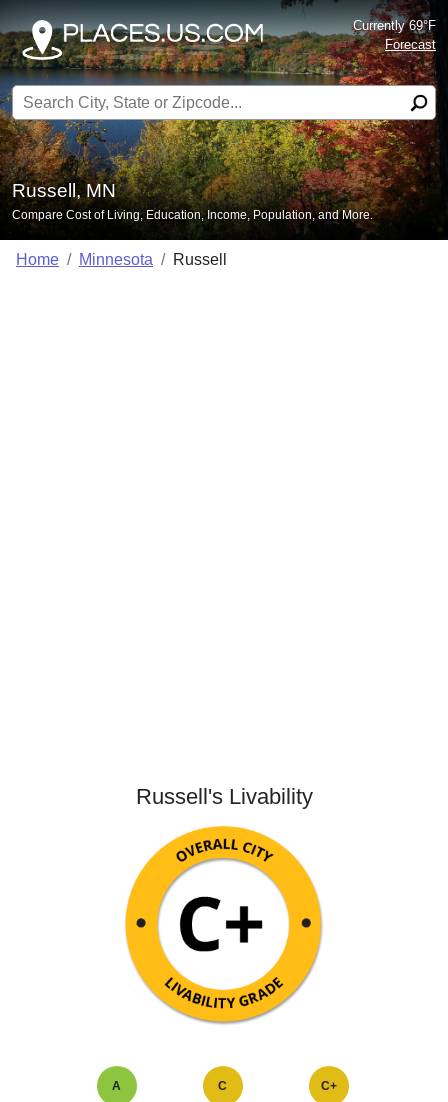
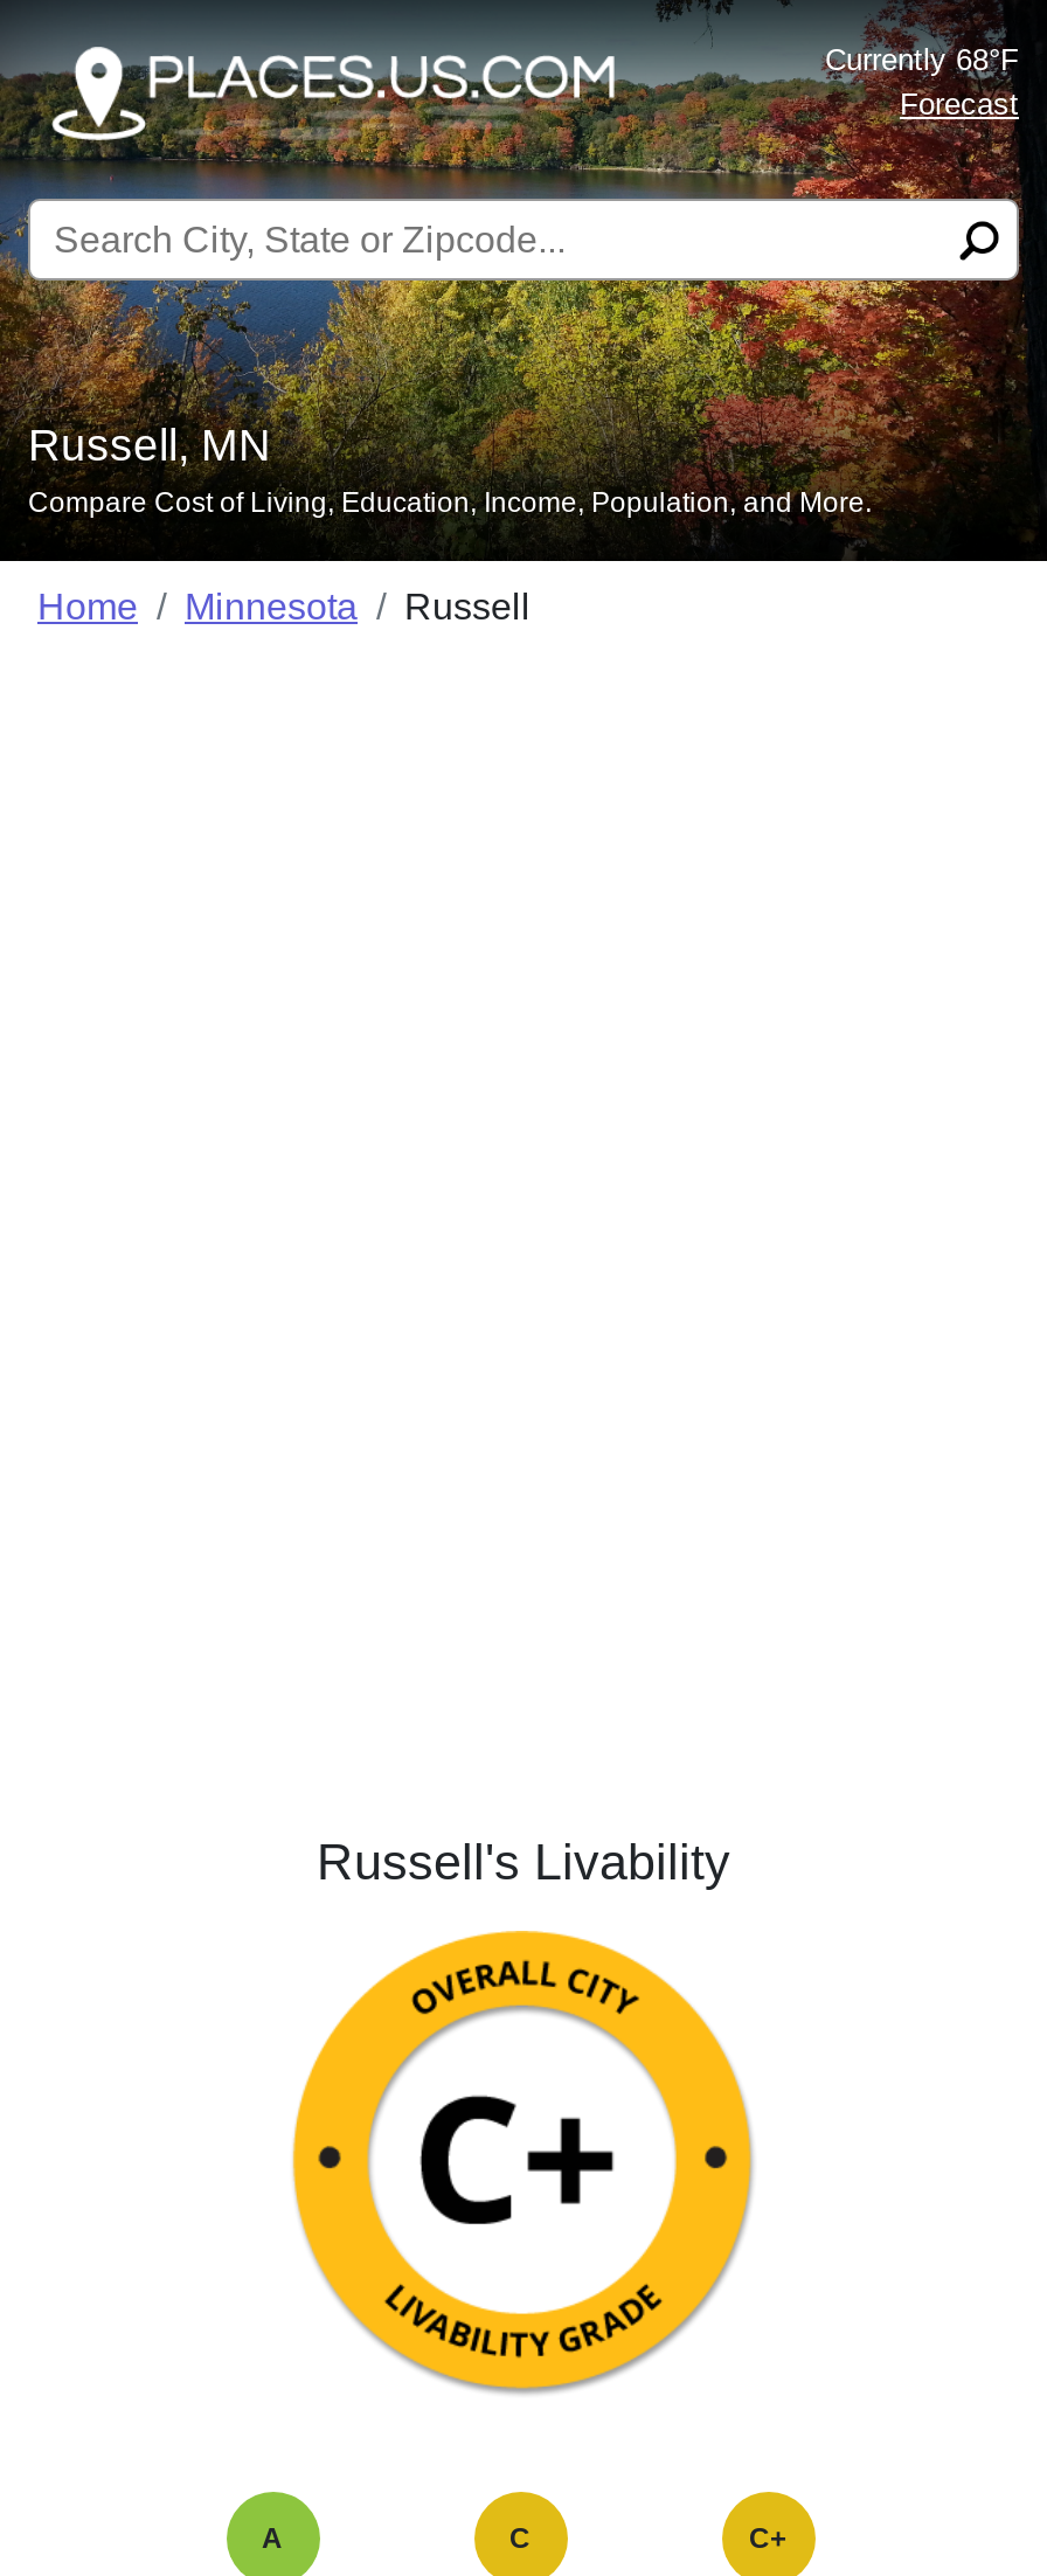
- Currently 69°F
+ Currently 68°F
